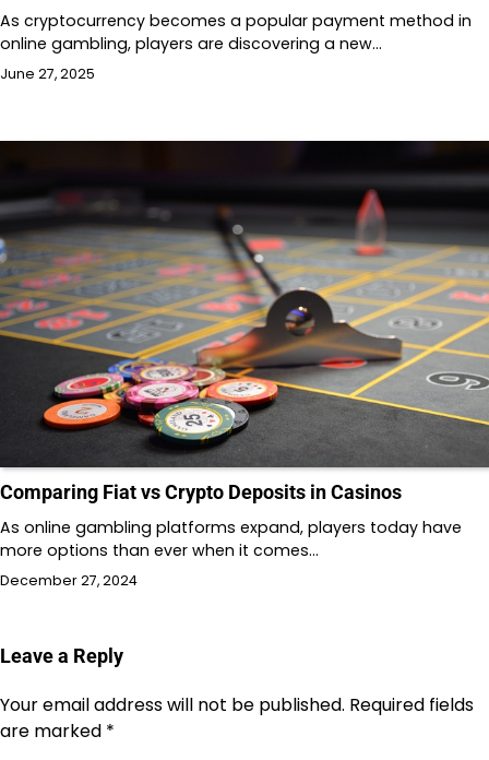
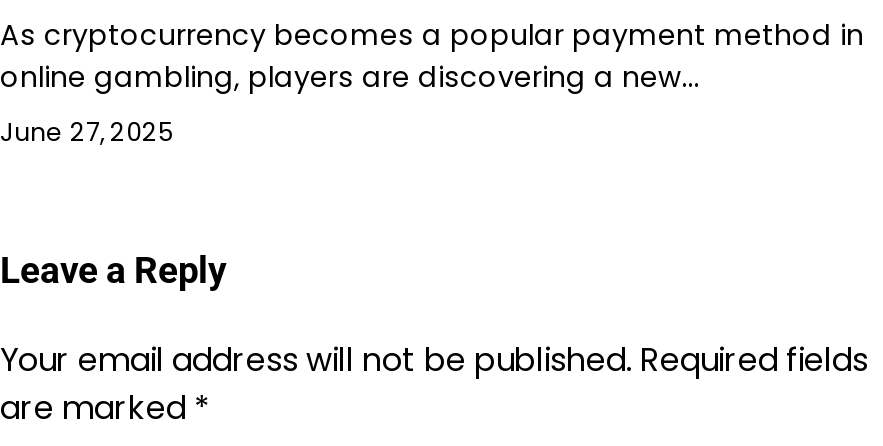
- [image]
- Comparing Fiat vs Crypto Deposits in Casinos
- As online gambling platforms expand, players today have
- more options than ever when it comes…
- December 27, 2024
